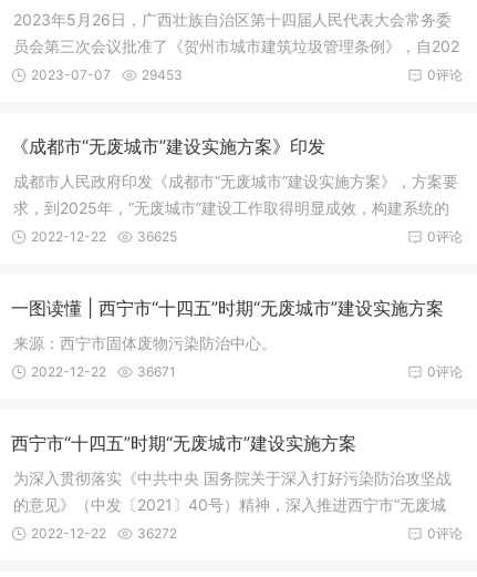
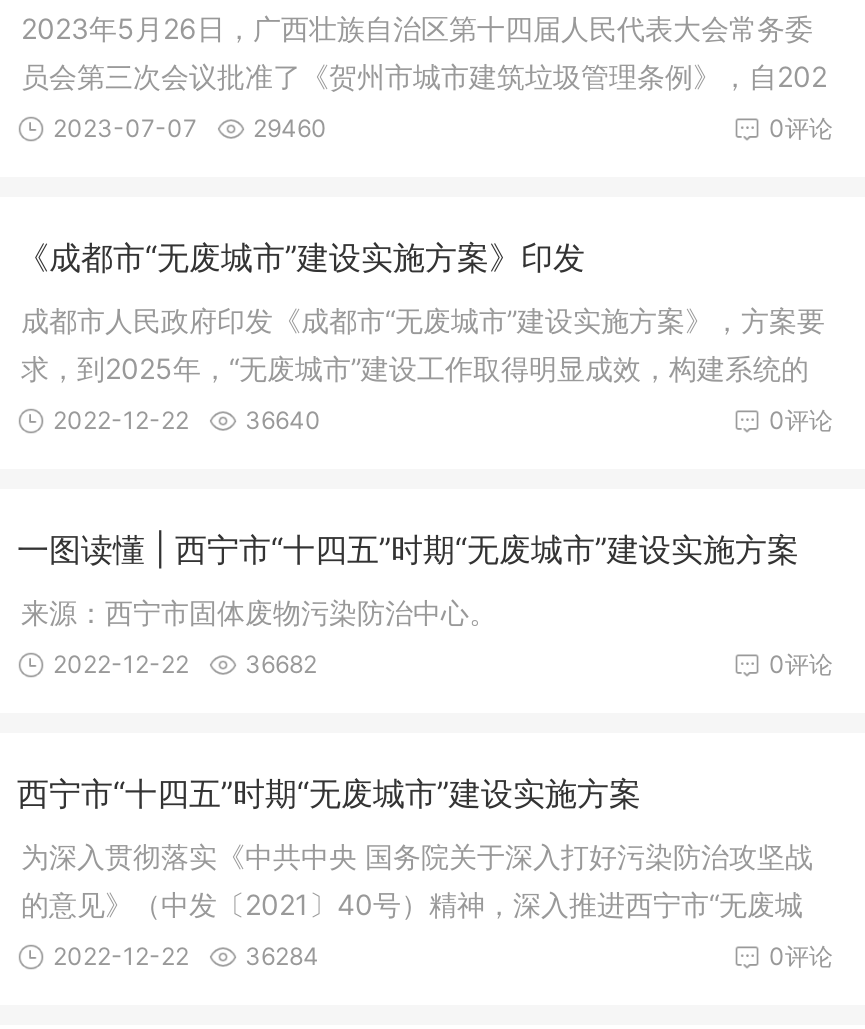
- 29453
+ 29460

- 36625
+ 36640

- 2022-12-22 36671
+ 2022-12-22 36682

- 36272
+ 36284
